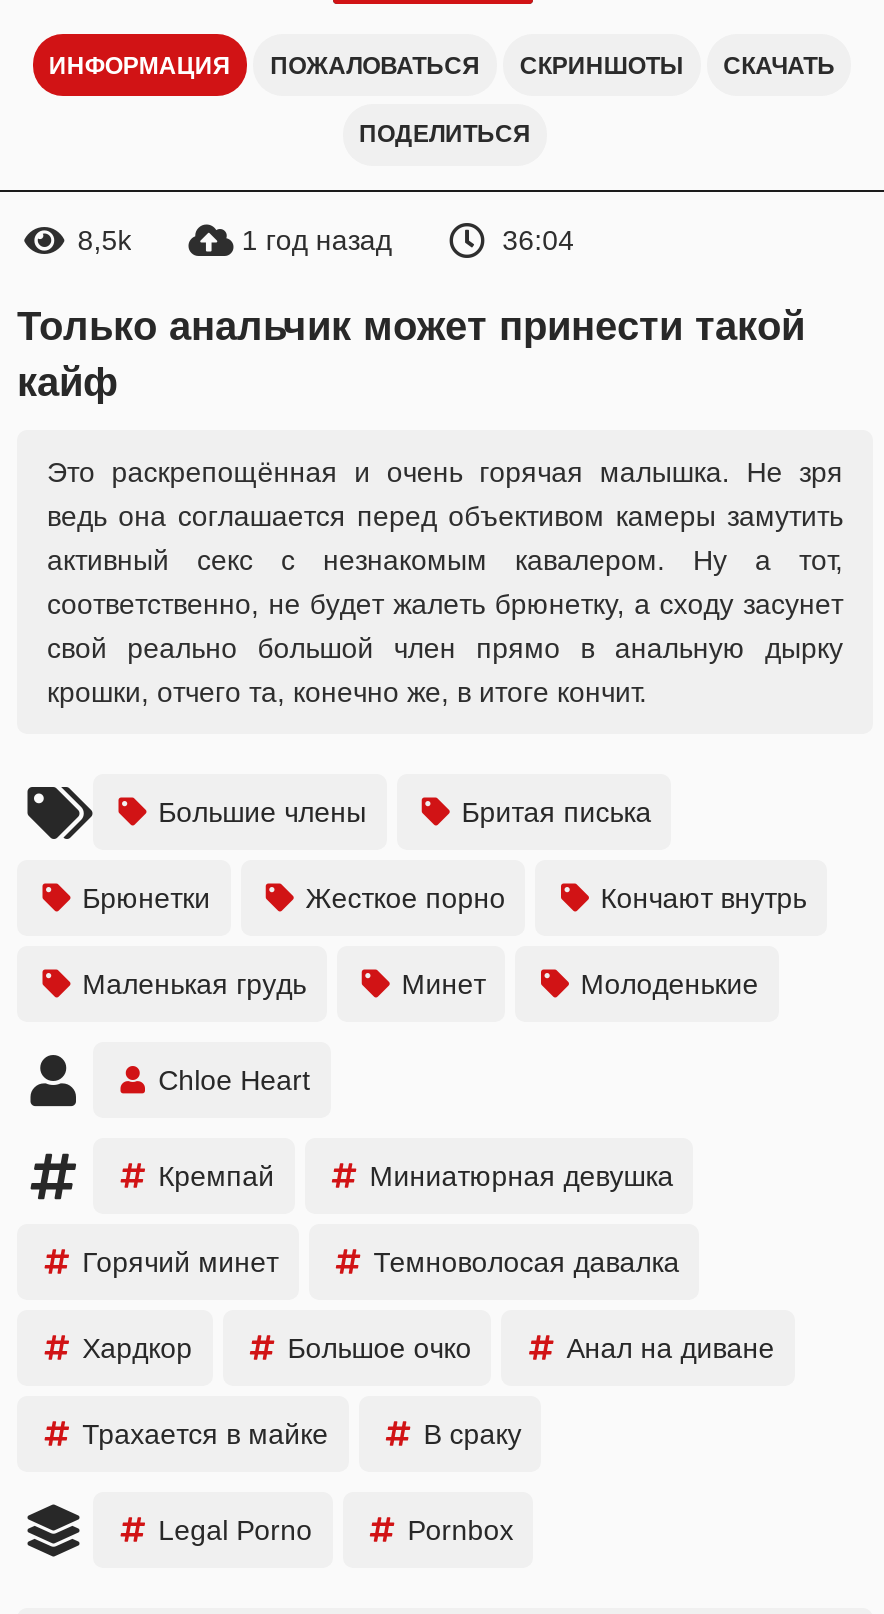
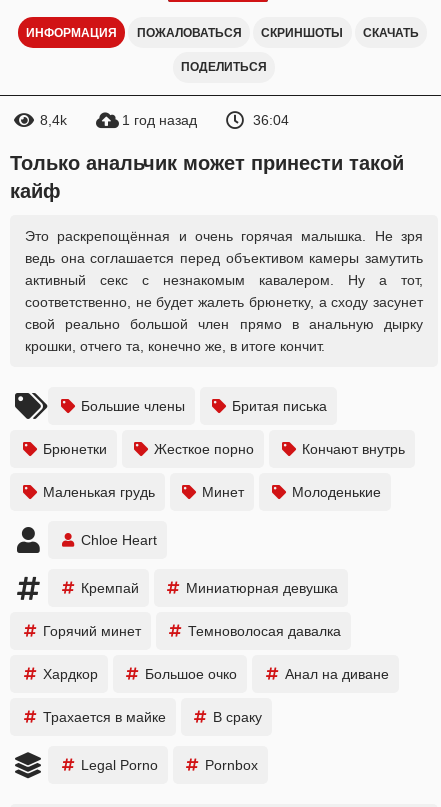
- 8,5k
+ 8,4k
